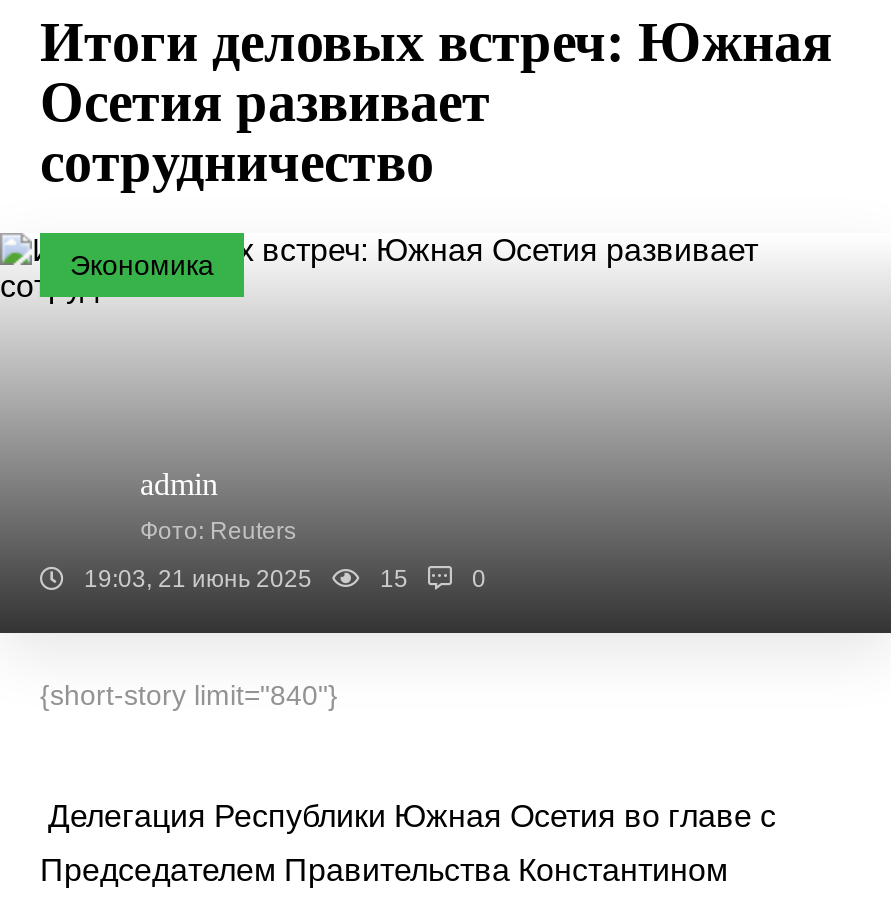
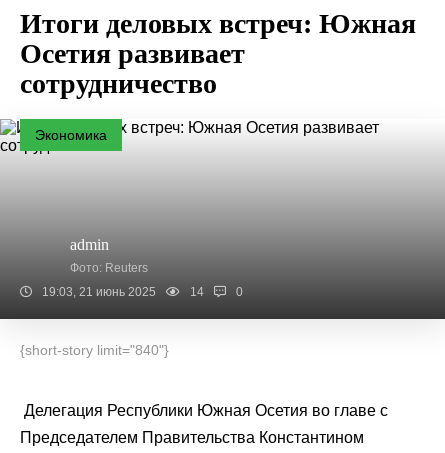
- 15
+ 14
